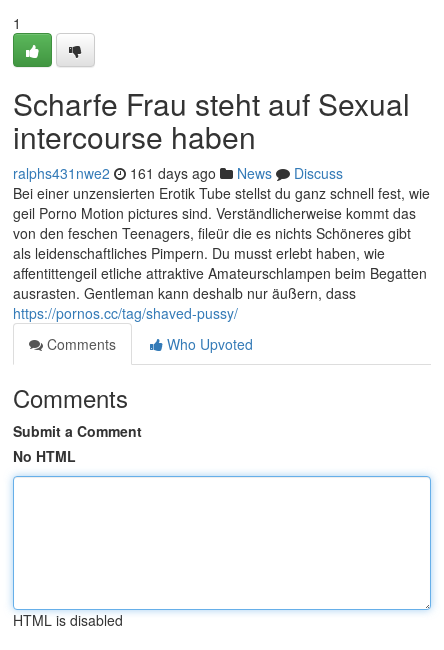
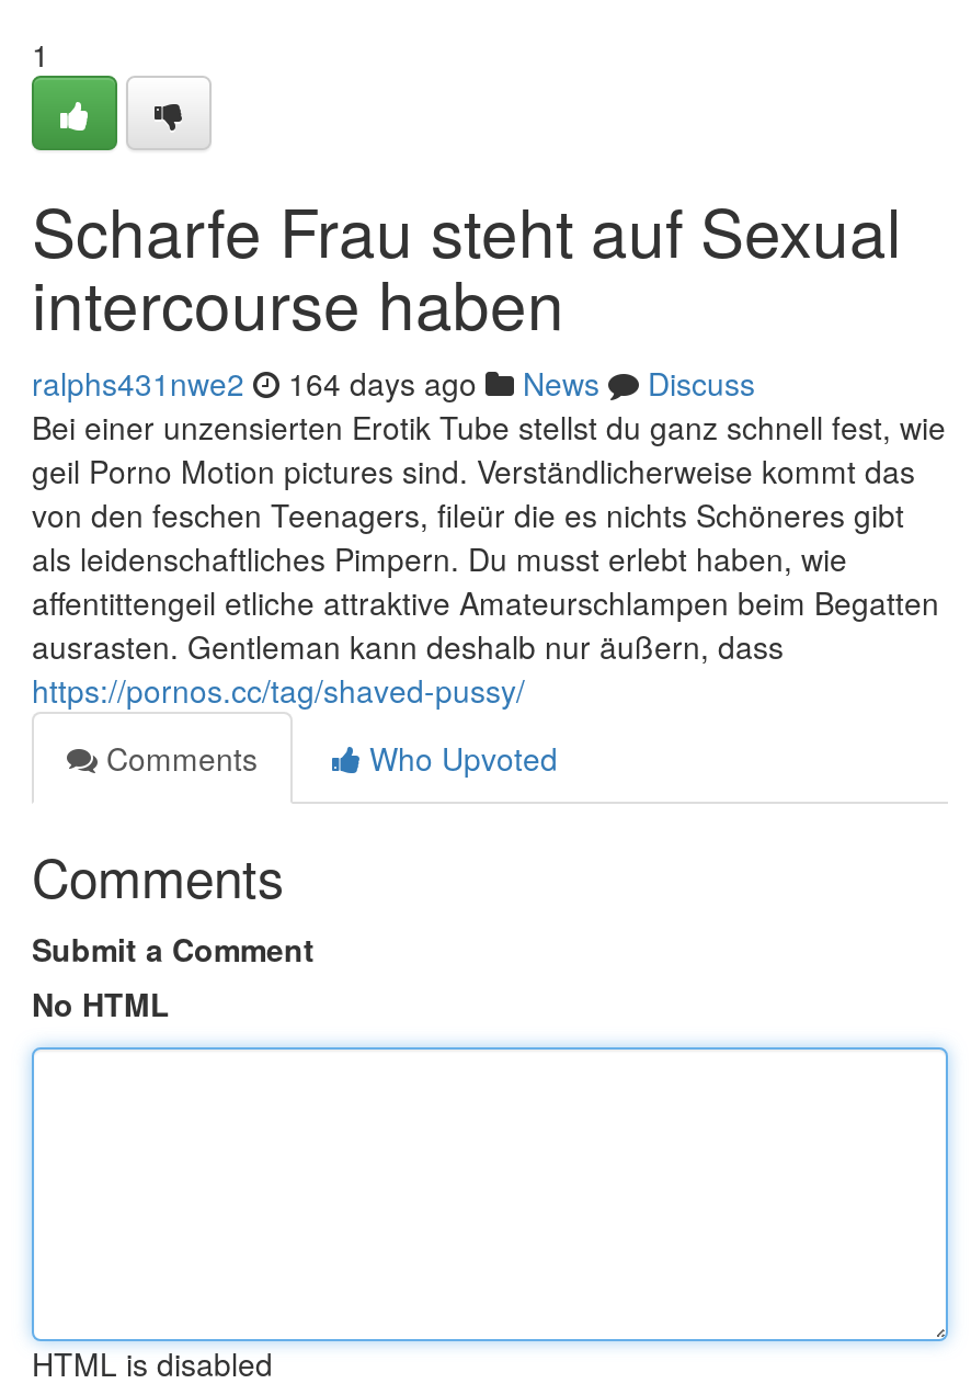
- ralphs431nwe2 161 days ago News Discuss
+ ralphs431nwe2 164 days ago News Discuss
